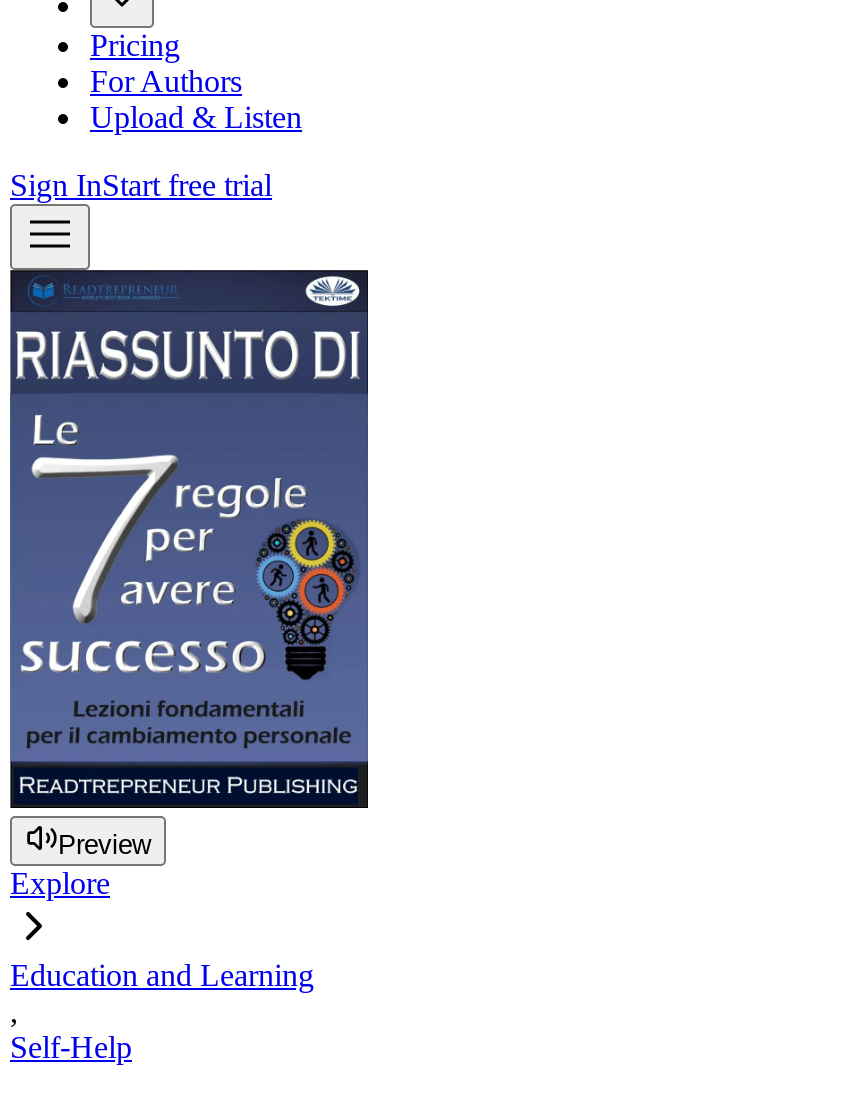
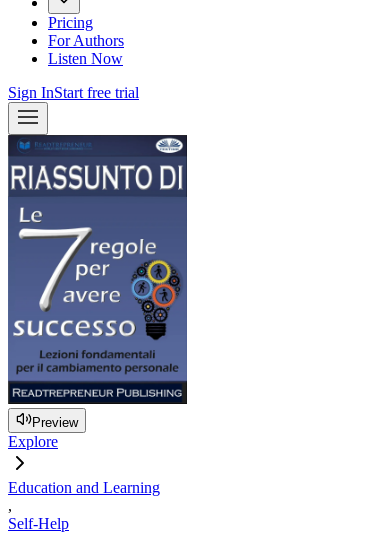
- Upload & Listen
+ Listen Now
